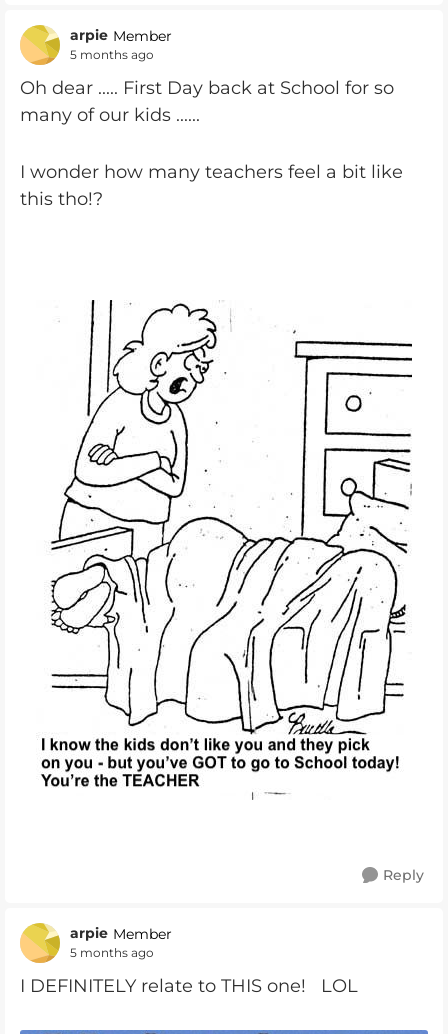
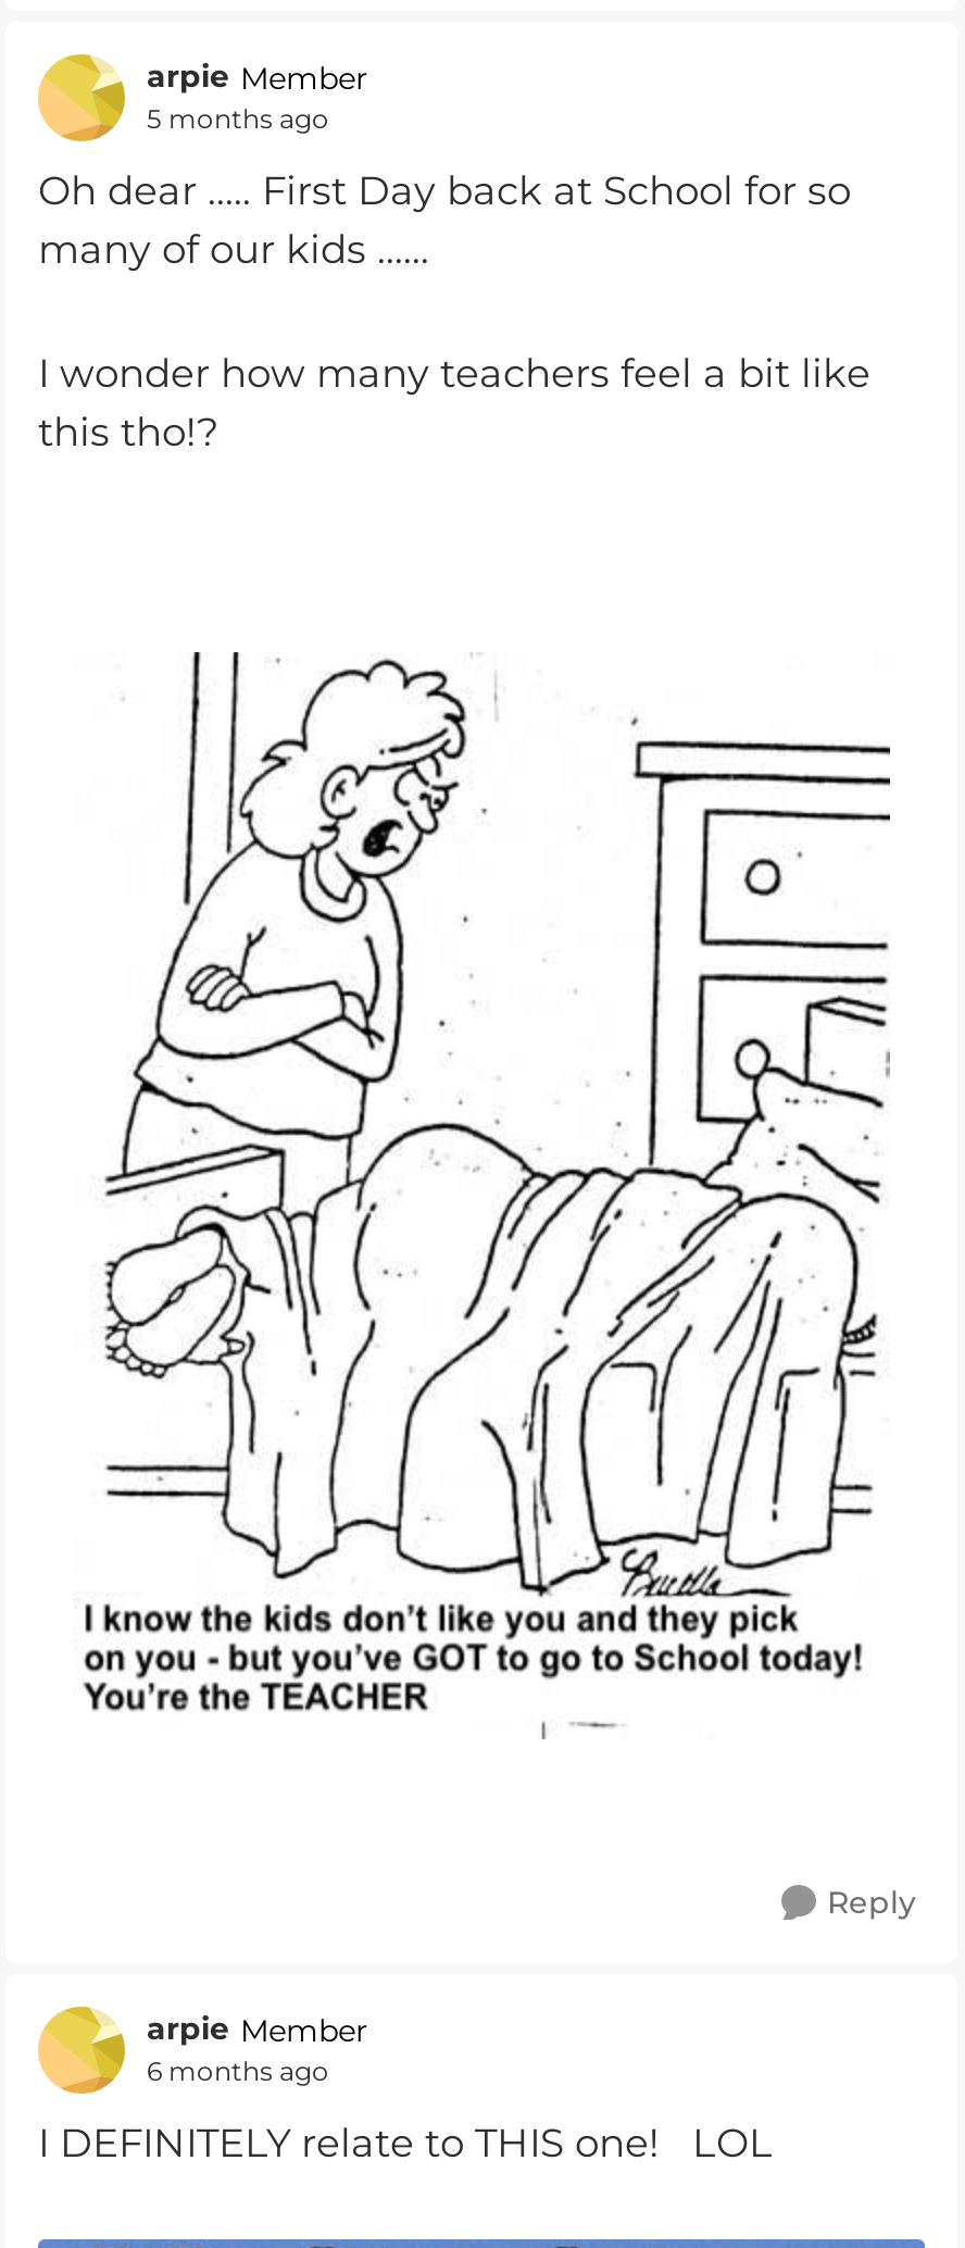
- 5 months ago
+ 6 months ago
